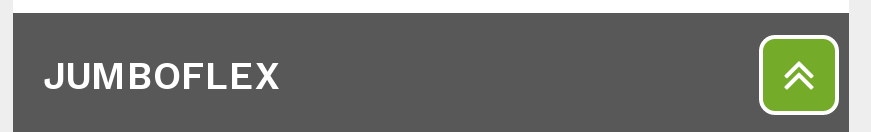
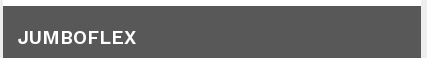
- [image]
